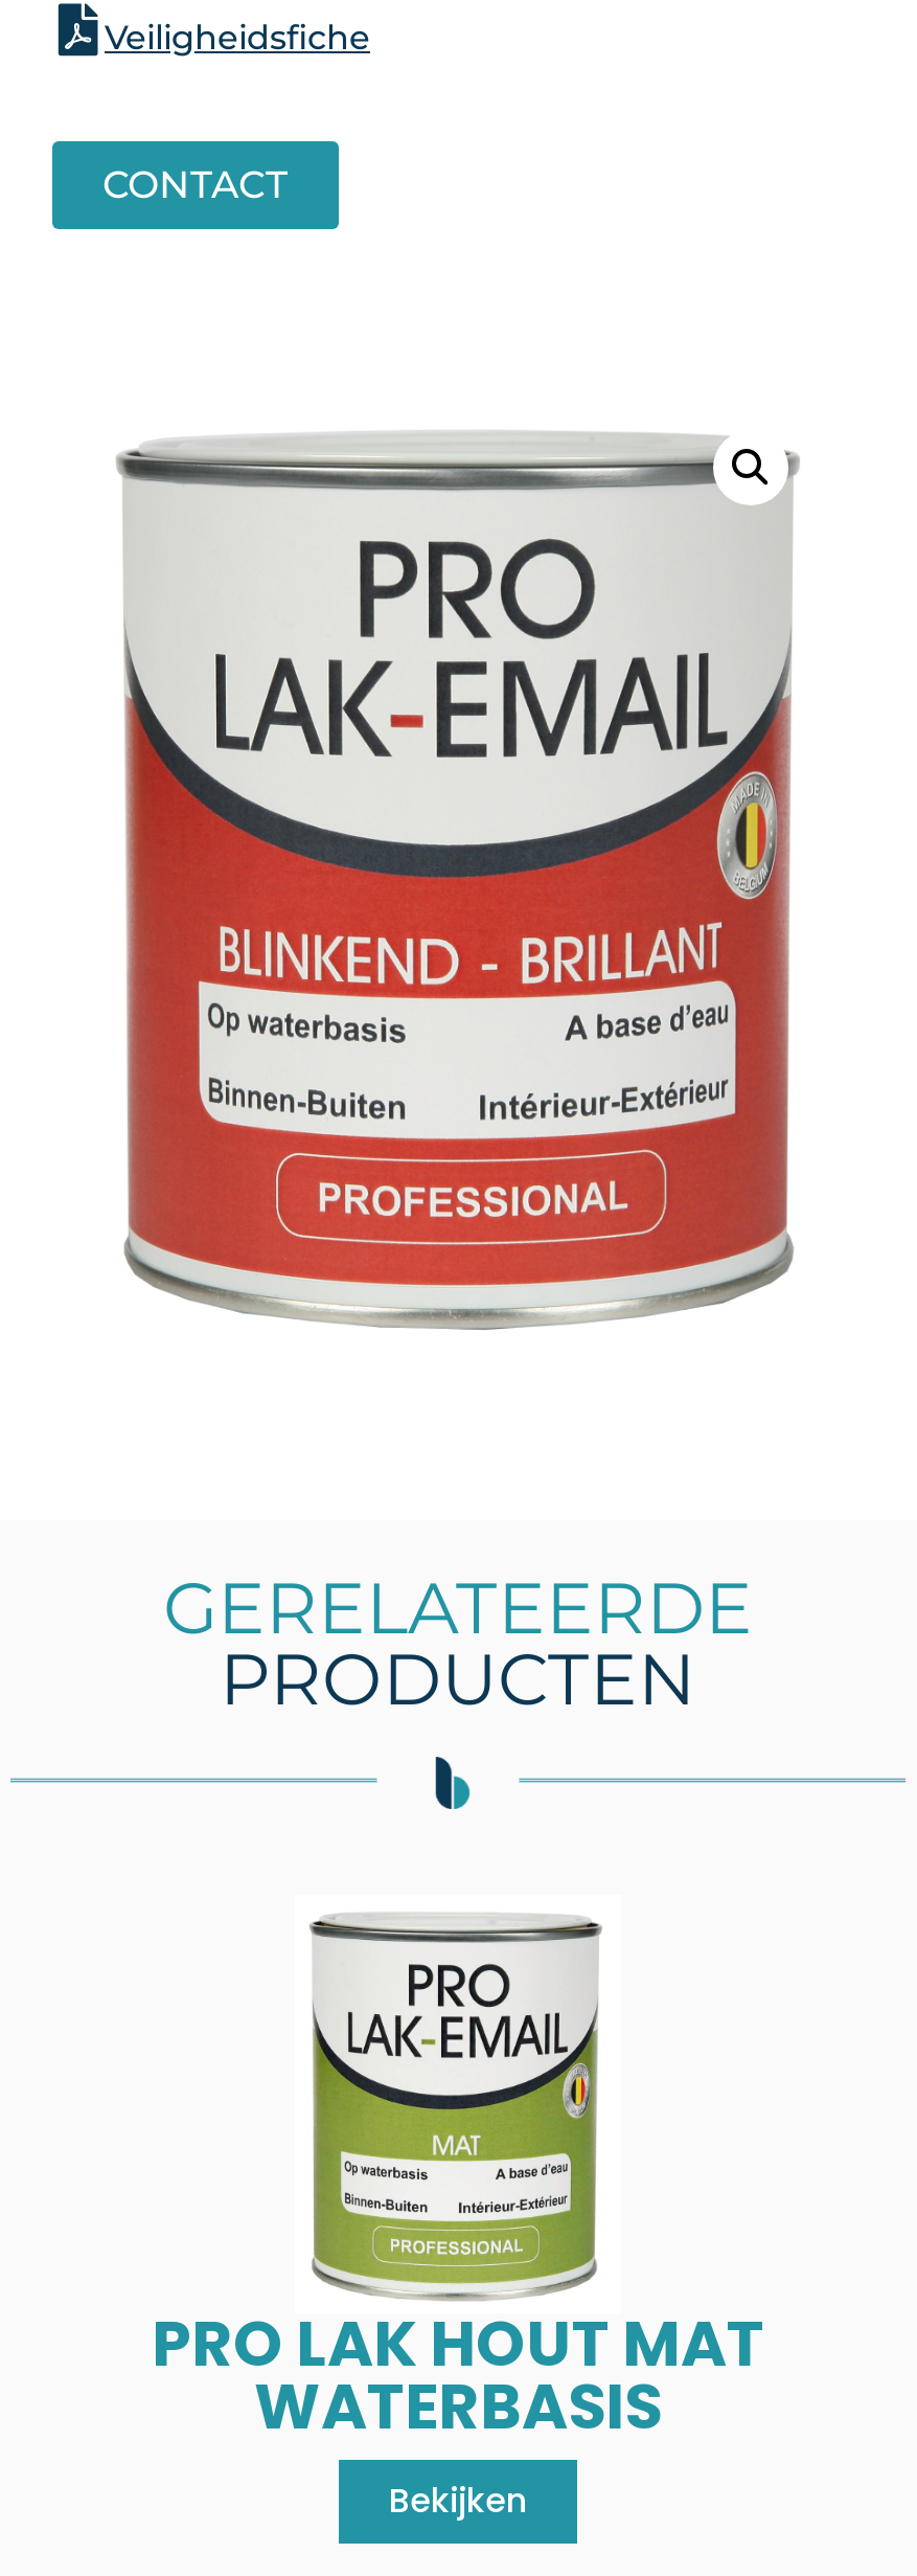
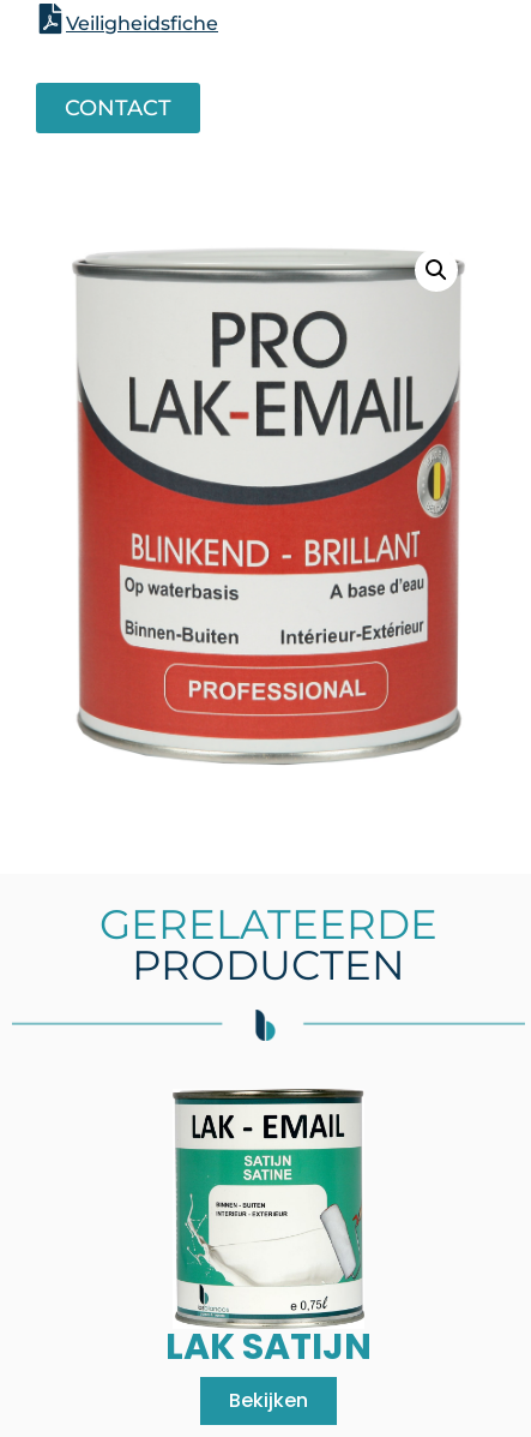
- [image]
- PRO LAK HOUT MAT
- WATERBASIS
+ [image]
+ LAK SATIJN
